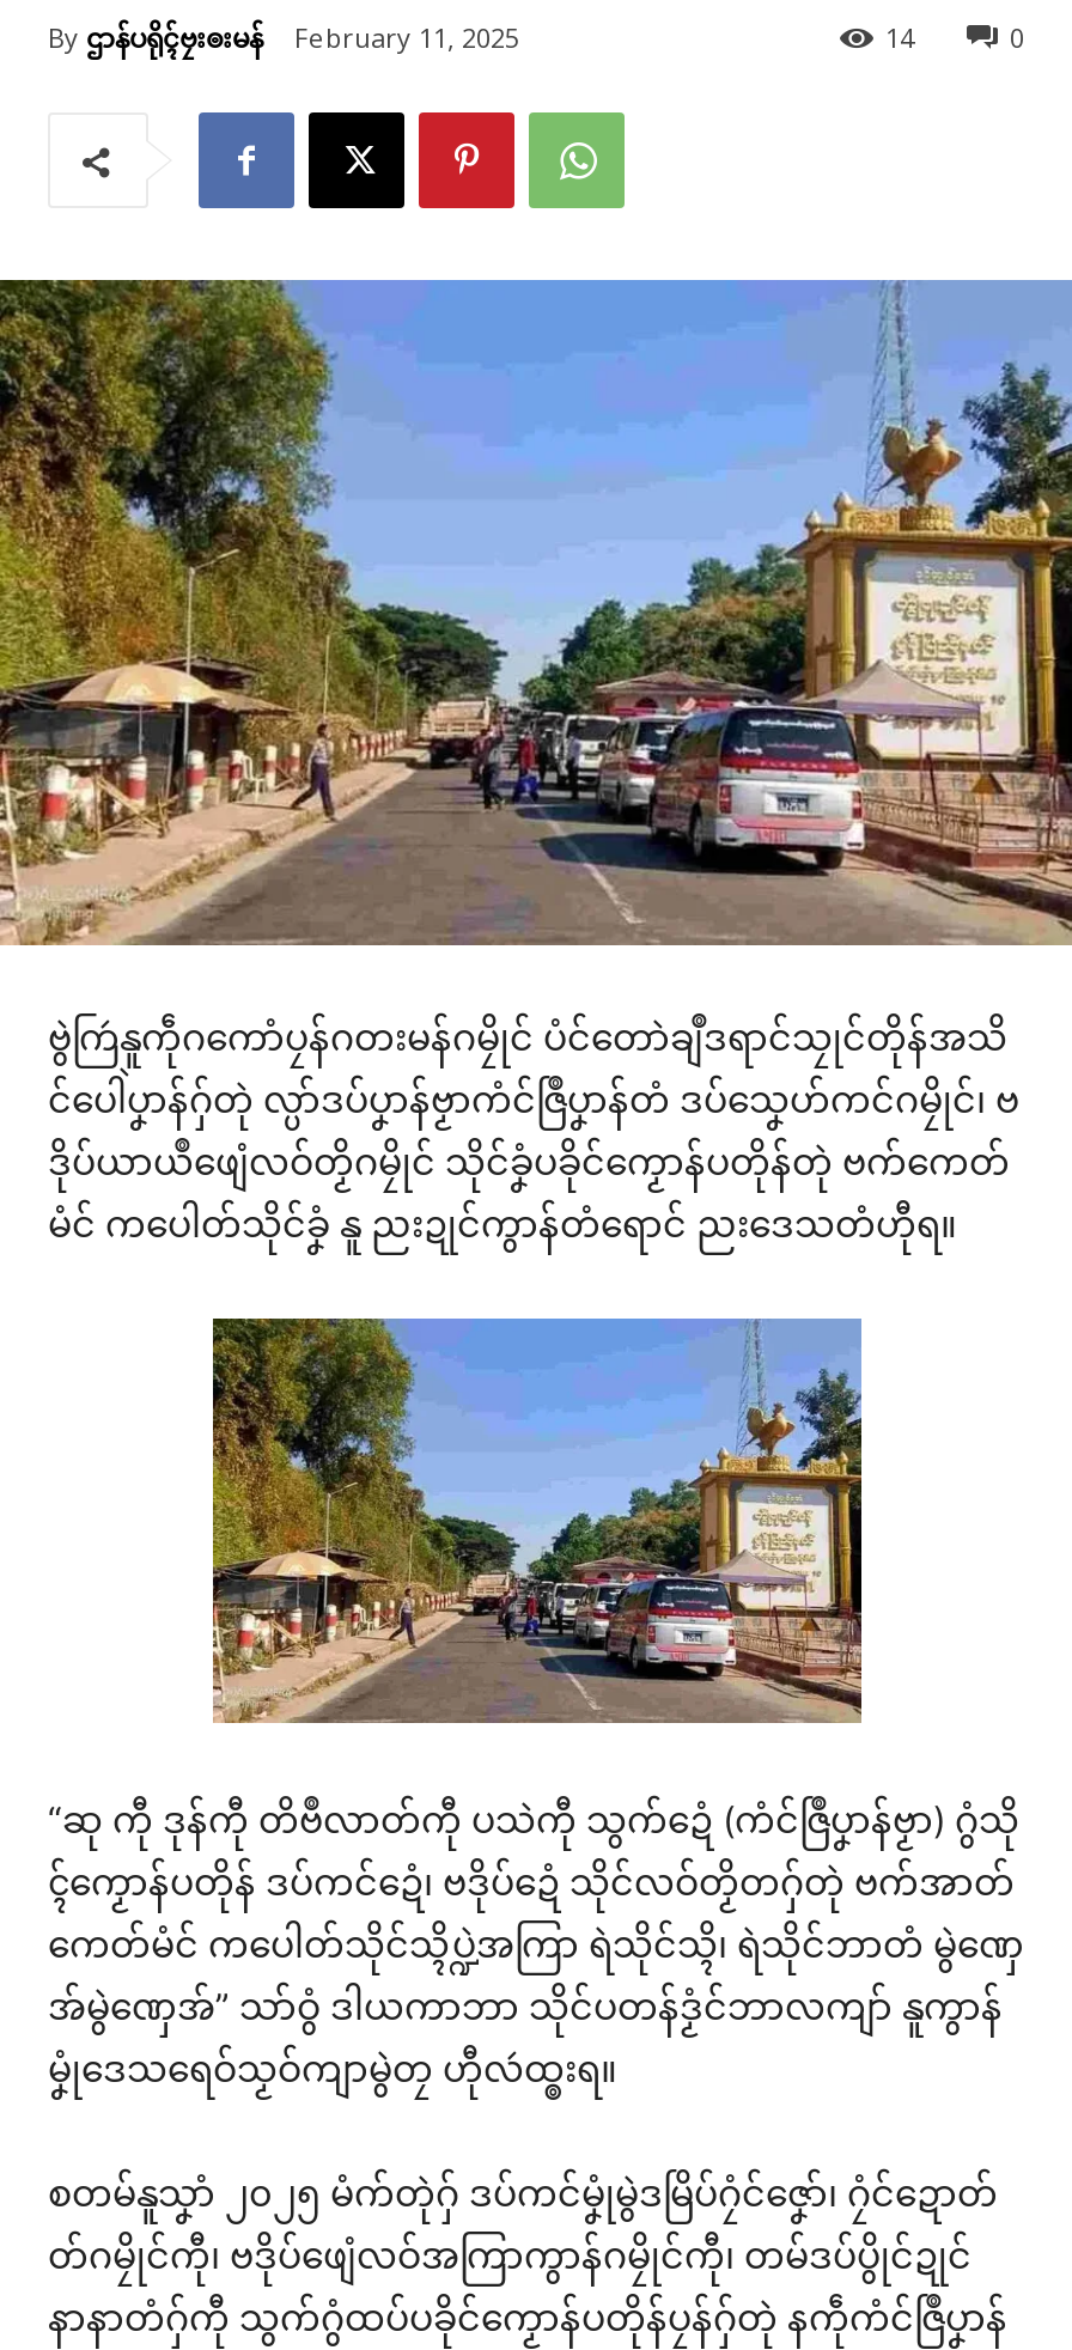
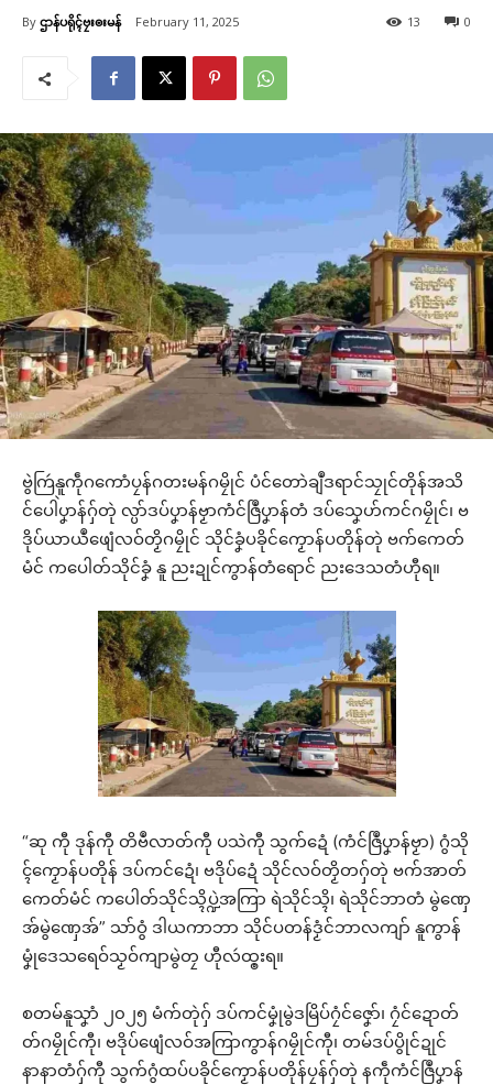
- 14
+ 13
